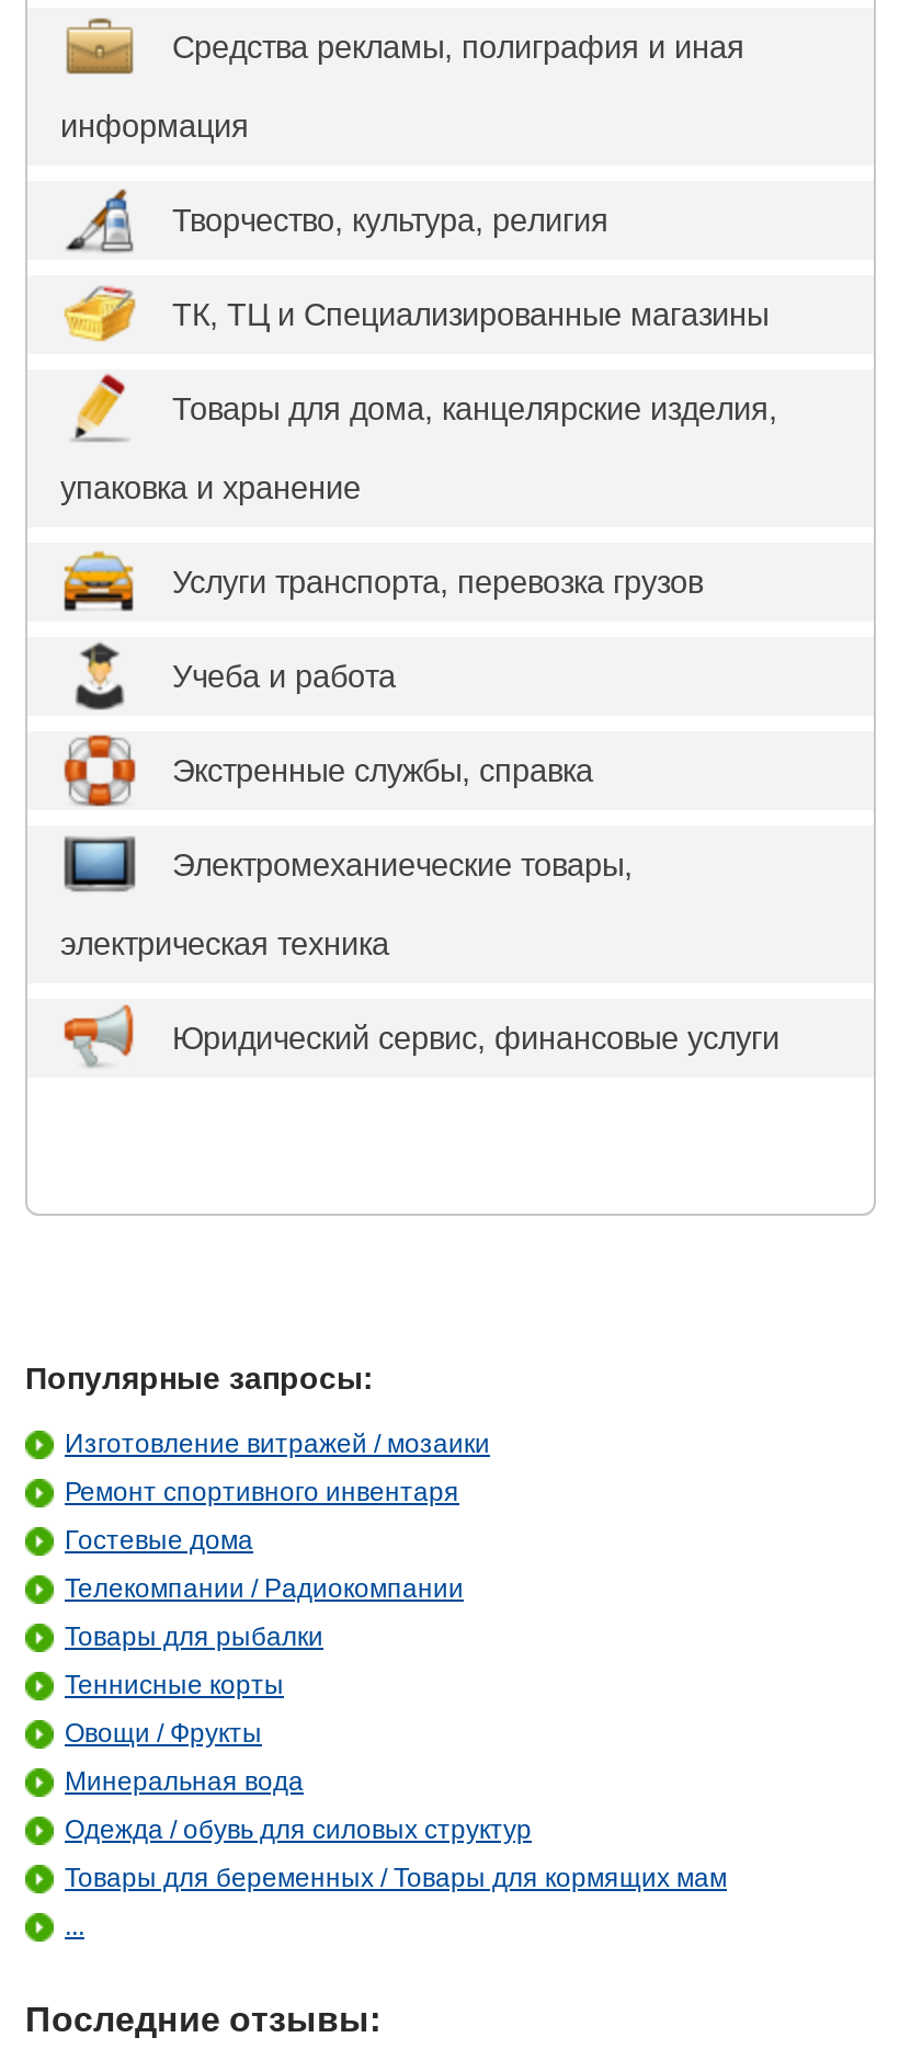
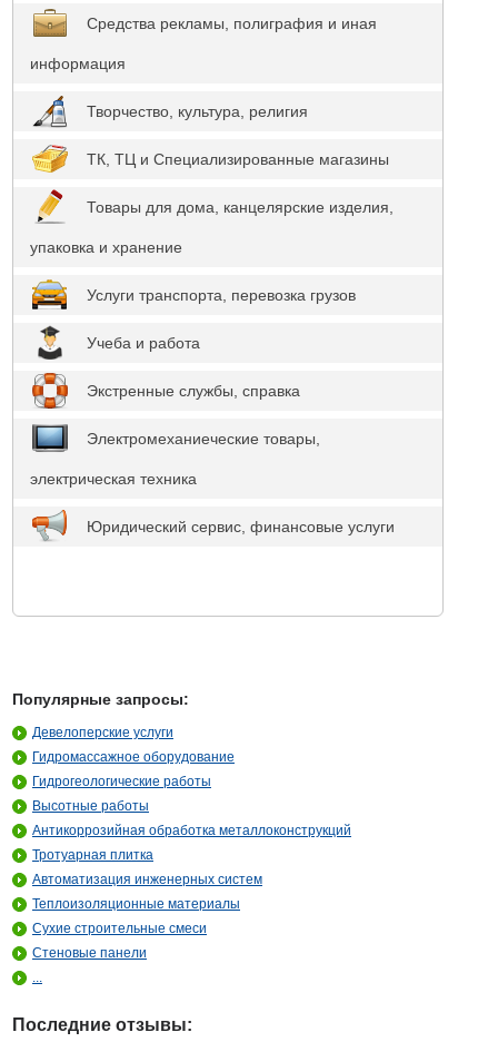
- Изготовление витражей / мозаики
+ Девелоперские услуги

- Ремонт спортивного инвентаря
+ Гидромассажное оборудование

- Гостевые дома
+ Гидрогеологические работы

- Телекомпании / Радиокомпании
+ Высотные работы

- Товары для рыбалки
+ Антикоррозийная обработка металлоконструкций

- Теннисные корты
+ Тротуарная плитка

- Овощи / Фрукты
+ Автоматизация инженерных систем

- Минеральная вода
+ Теплоизоляционные материалы

- Одежда / обувь для силовых структур
+ Сухие строительные смеси

- Товары для беременных / Товары для кормящих мам
+ Стеновые панели
